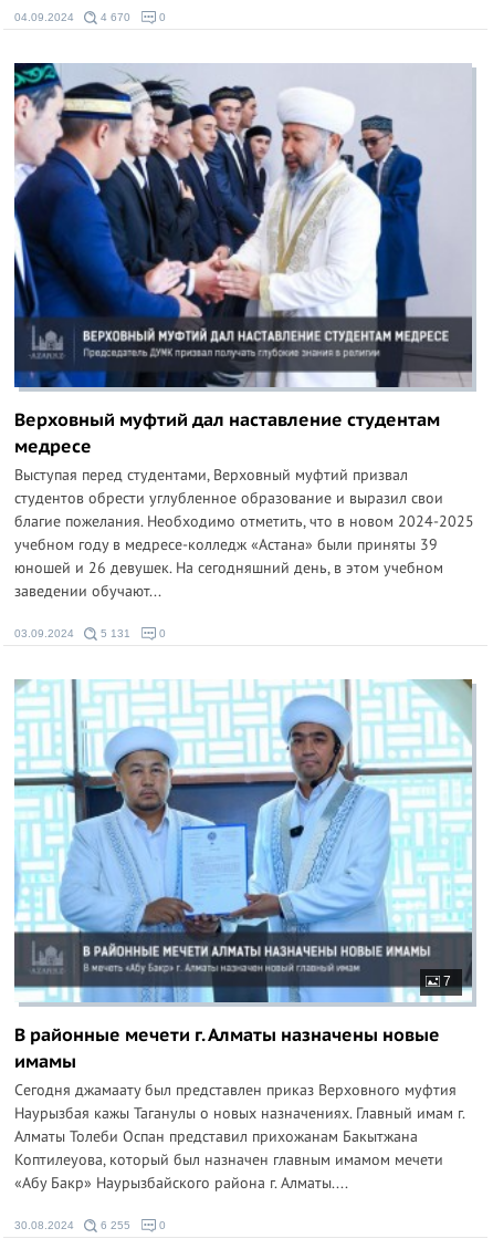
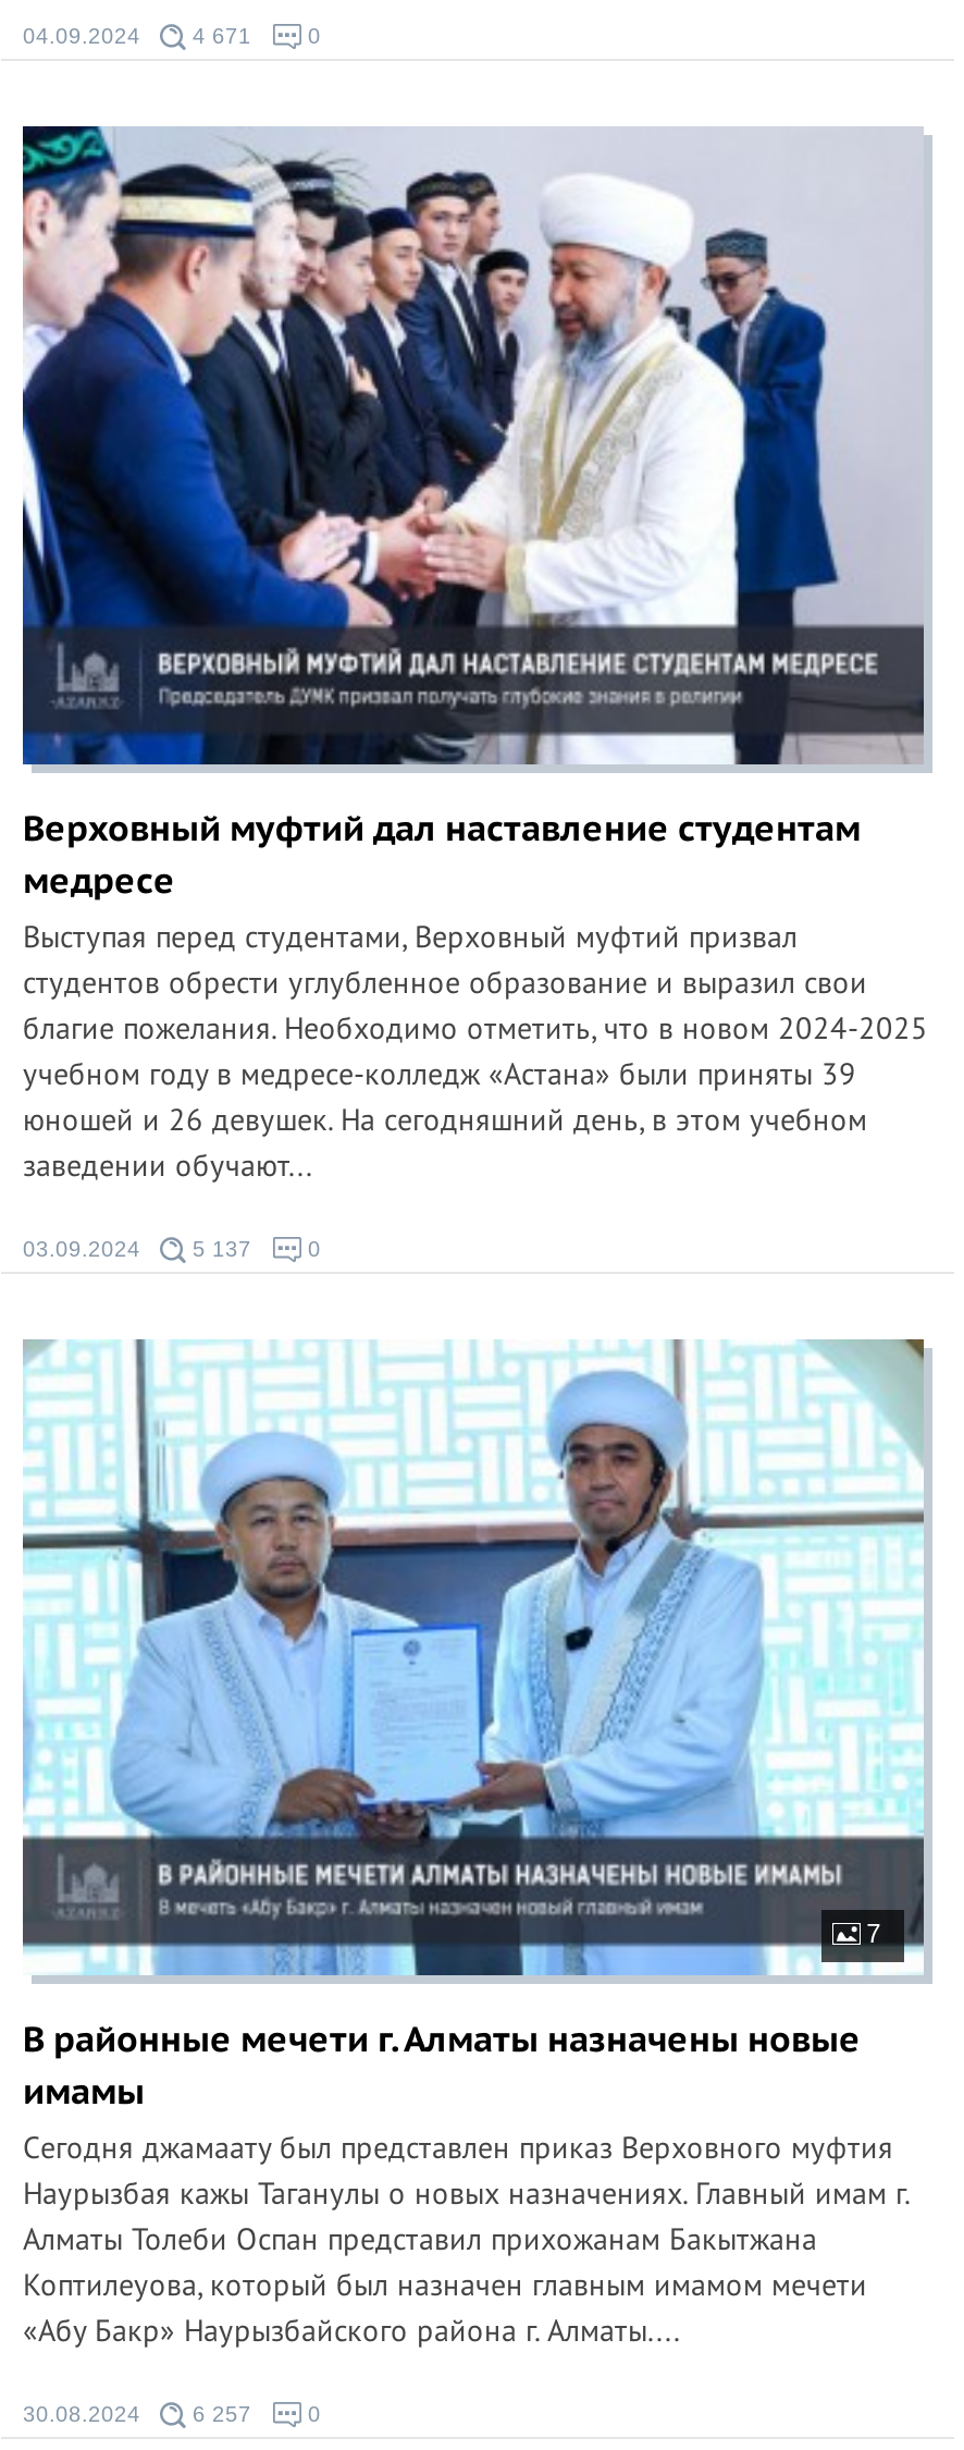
- 04.09.2024 4 670
+ 04.09.2024 4 671

- 03.09.2024 5 131
+ 03.09.2024 5 137

- 30.08.2024 6 255
+ 30.08.2024 6 257
